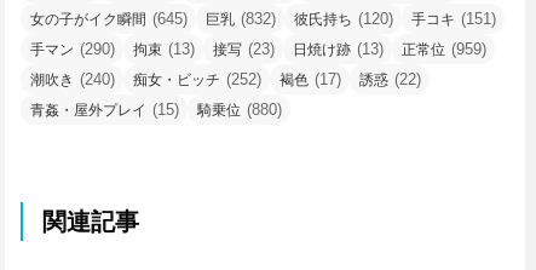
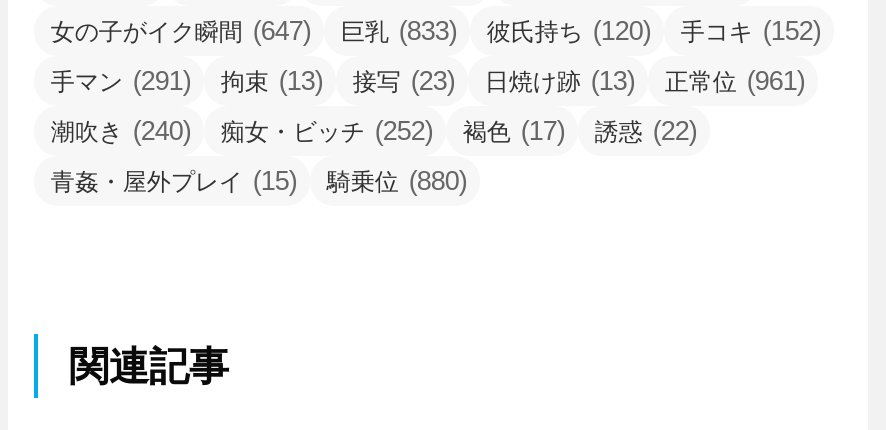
- 女の子がイク瞬間(645)
+ 女の子がイク瞬間(647)

- 巨乳(832)
+ 巨乳(833)

- 手コキ(151)
+ 手コキ(152)

- 手マン(290)
+ 手マン(291)

- 正常位(959)
+ 正常位(961)
